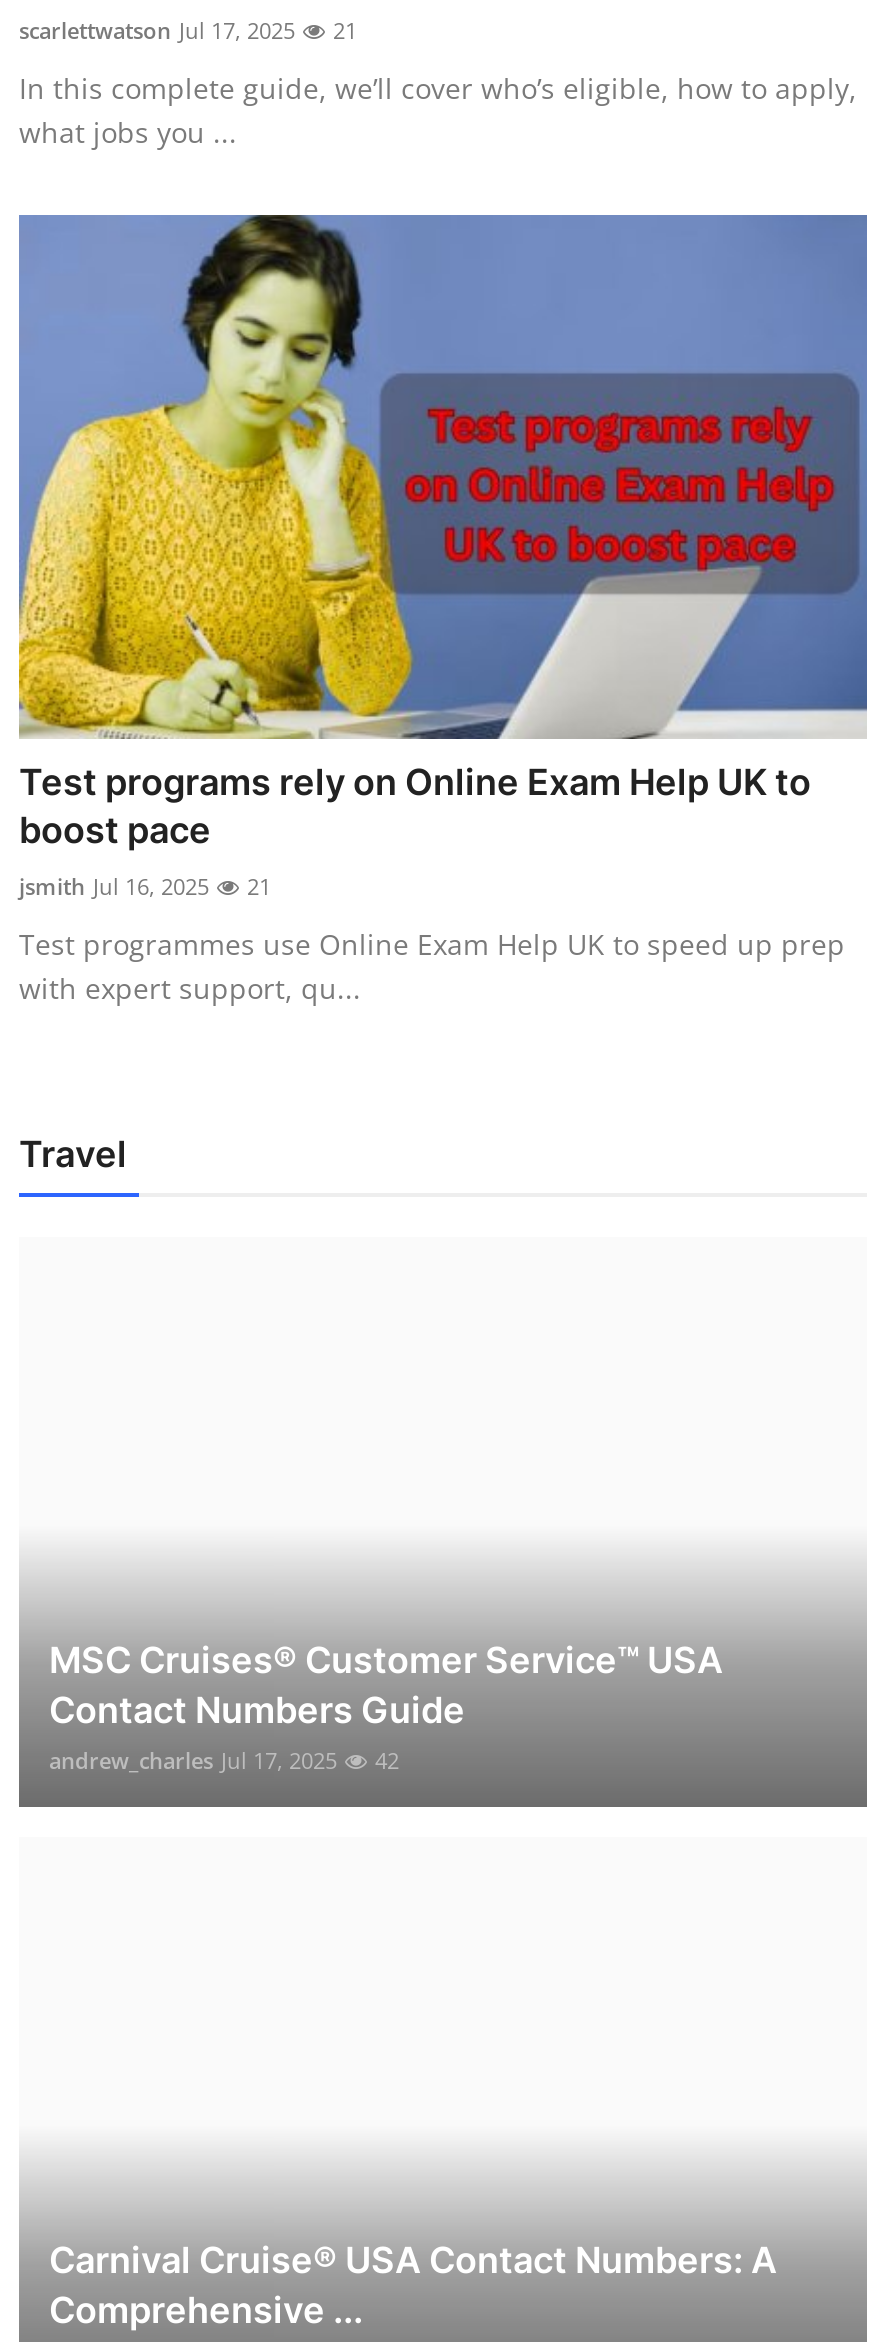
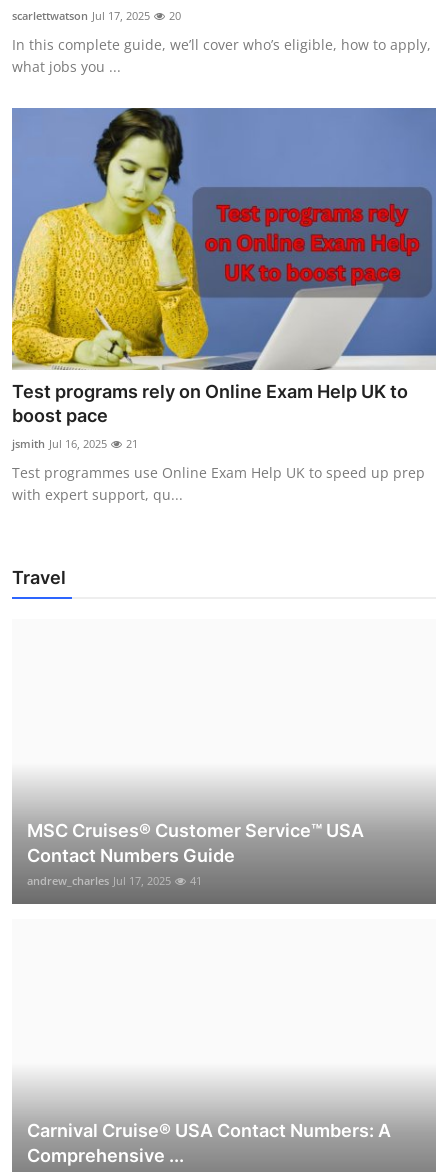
- scarlettwatson Jul 17, 2025 21
+ scarlettwatson Jul 17, 2025 20

- andrew_charles Jul 17, 2025 42
+ andrew_charles Jul 17, 2025 41
